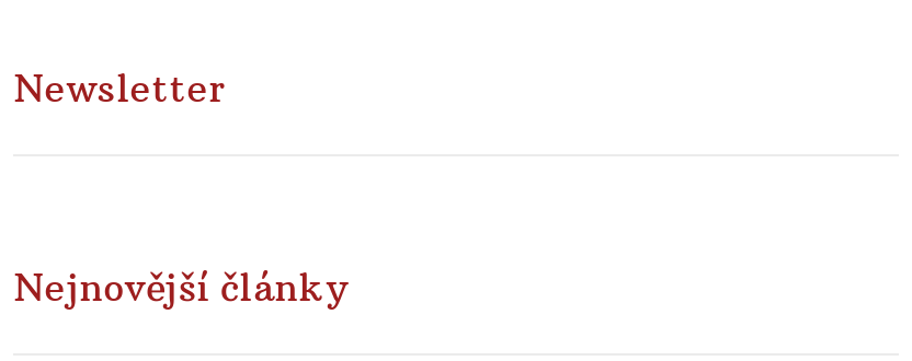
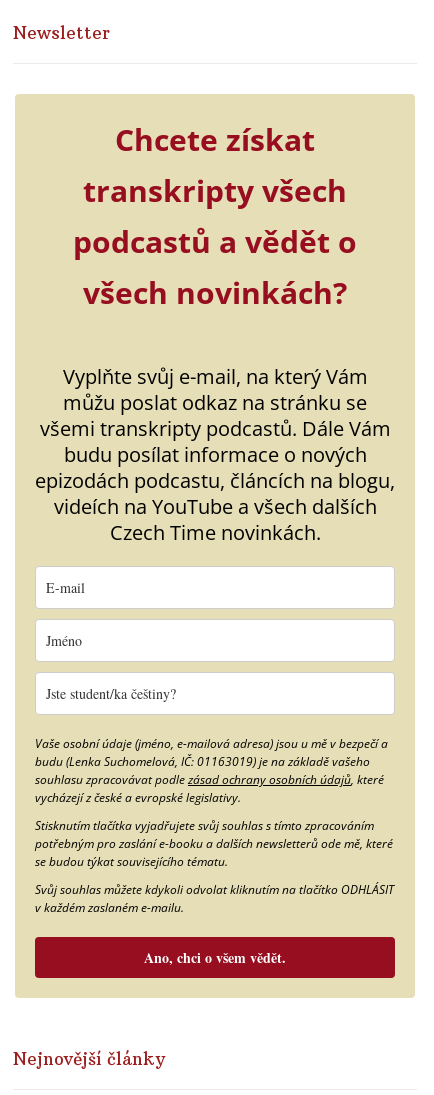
+ [image]
+ Chcete získat
+ transkripty všech
+ podcastů a vědět o
+ všech novinkách?
+ Vyplňte svůj e-mail, na který Vám
+ můžu poslat odkaz na stránku se
+ všemi transkripty podcastů. Dále Vám
+ budu posílat informace o nových
+ epizodách podcastu, článcích na blogu,
+ videích na YouTube a všech dalších
+ Czech Time novinkách.

+ Vaše osobní údaje (jméno, e-mailová adresa) jsou u mě v bezpečí a
+ budu (Lenka Suchomelová, IČ: 01163019) je na základě vašeho
+ souhlasu zpracovávat podle zásad ochrany osobních údajů, které
+ vycházejí z české a evropské legislativy.
+ Stisknutím tlačítka vyjadřujete svůj souhlas s tímto zpracováním
+ potřebným pro zaslání e-booku a dalších newsletterů ode mě, které
+ se budou týkat souvisejícího tématu.
+ Svůj souhlas můžete kdykoli odvolat kliknutím na tlačítko ODHLÁSIT
+ v každém zaslaném e-mailu.
+ Ano, chci o všem vědět.
